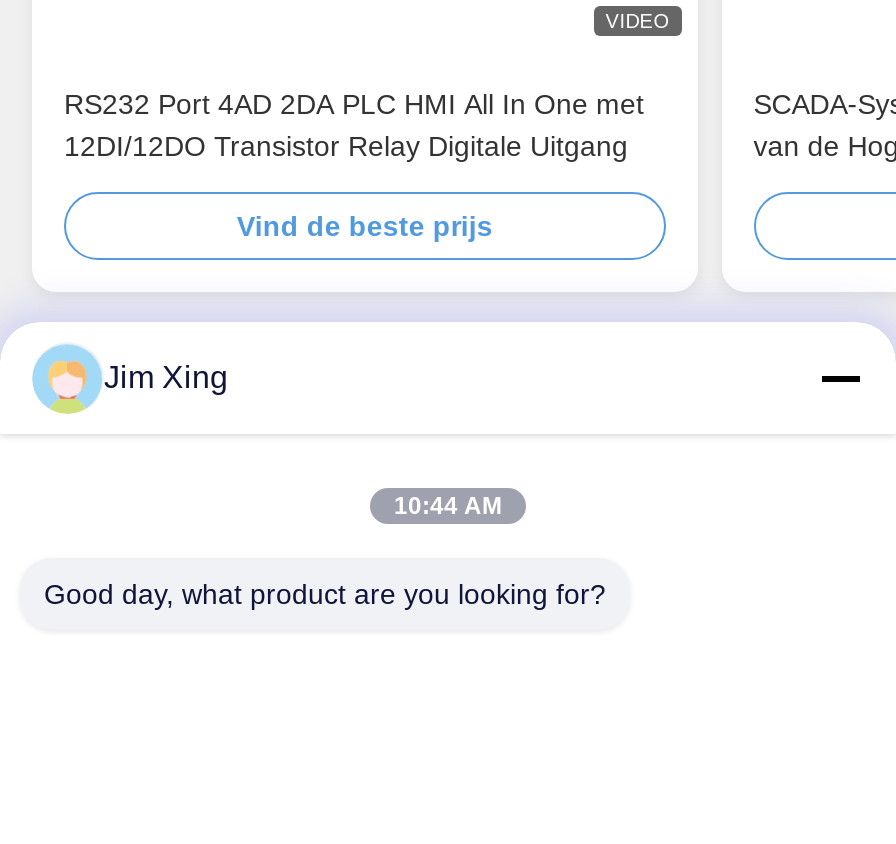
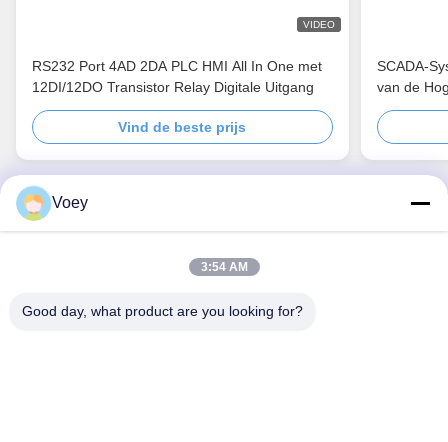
- Jim Xing
+ Voey

- 10:44 AM
+ 3:54 AM
